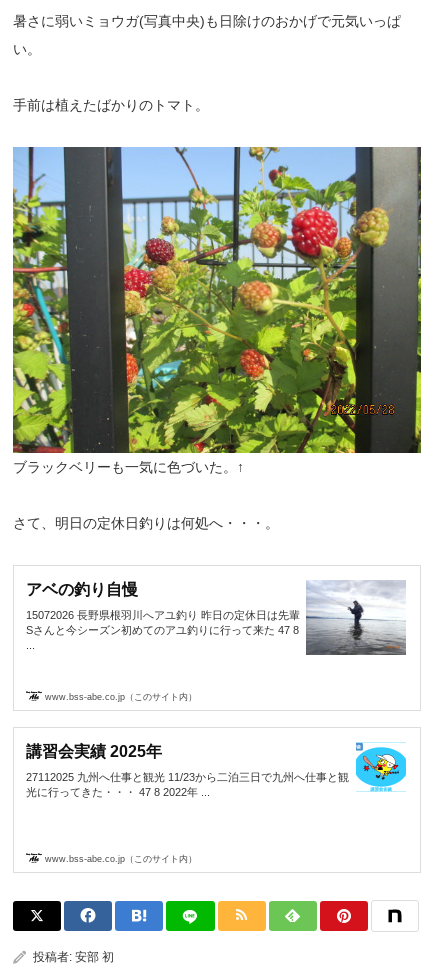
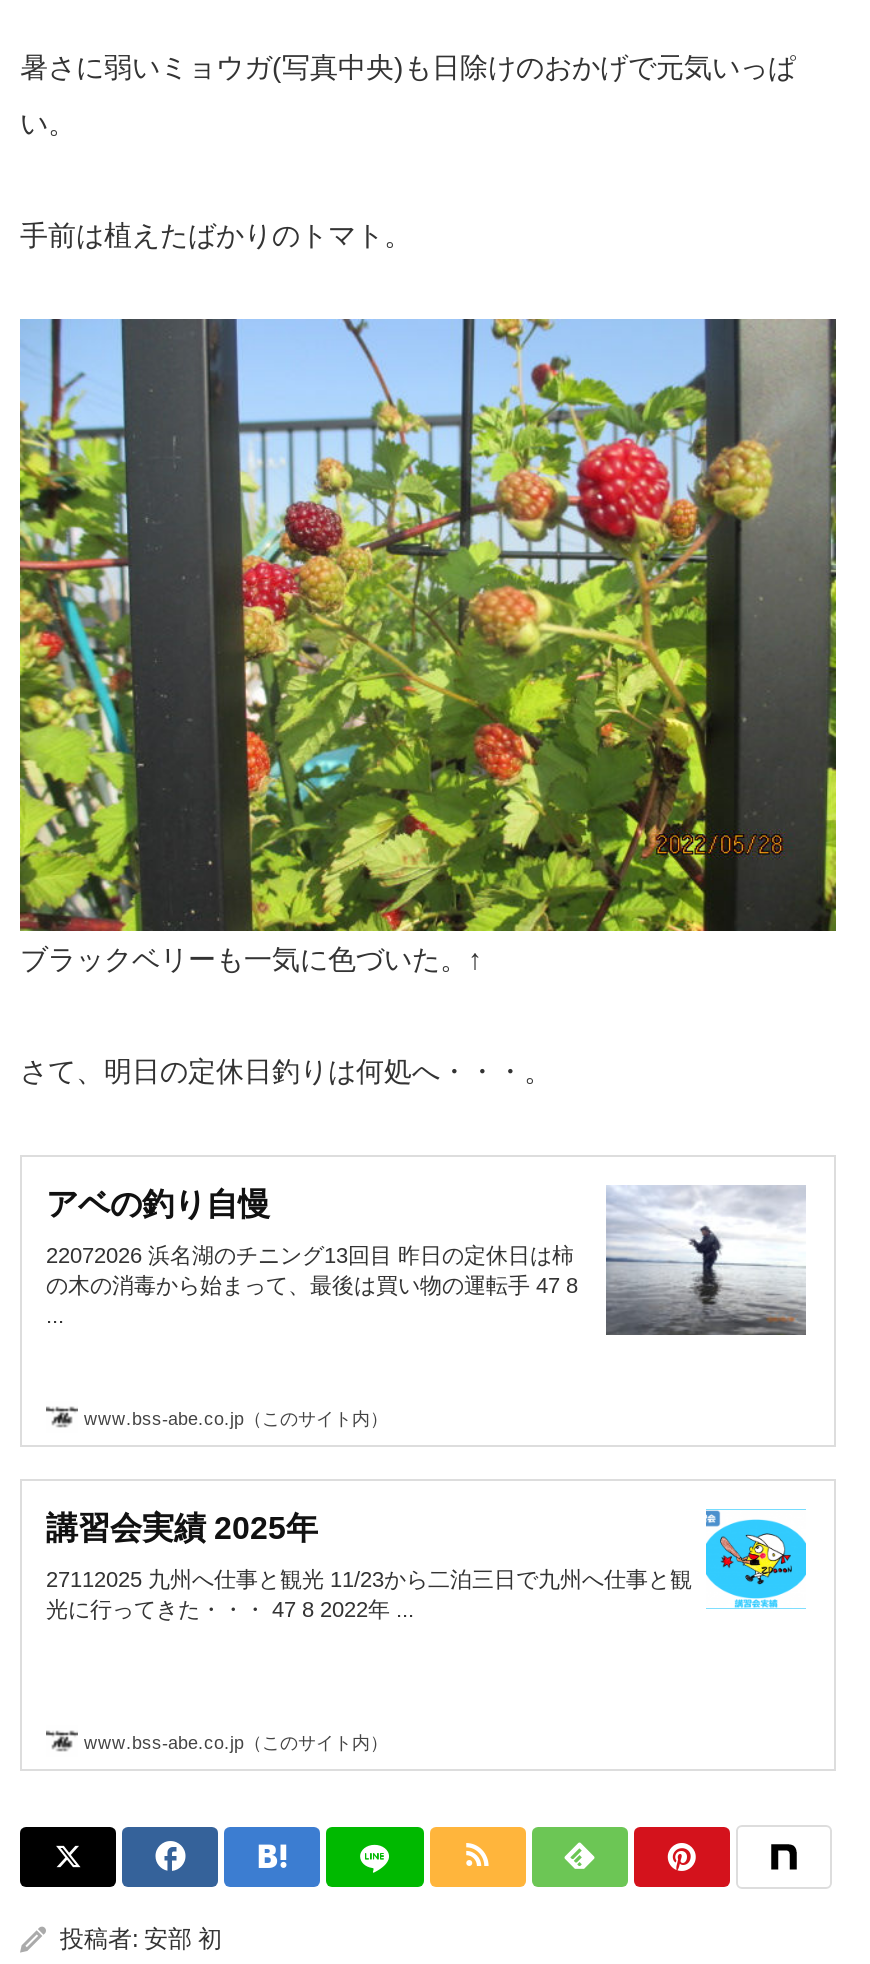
- 15072026 長野県根羽川へアユ釣り 昨日の定休日は先輩
- Sさんと今シーズン初めてのアユ釣りに行って来た 47 8
+ 22072026 浜名湖のチニング13回目 昨日の定休日は柿
+ の木の消毒から始まって、最後は買い物の運転手 47 8
